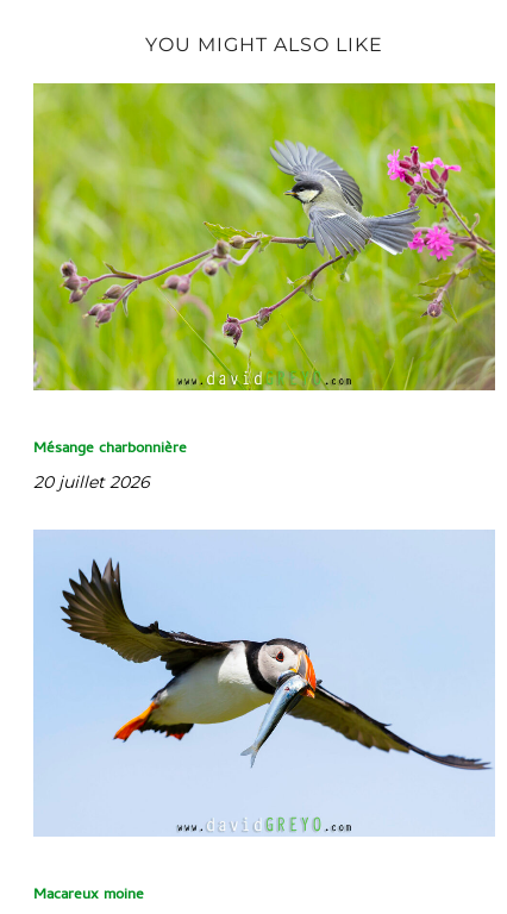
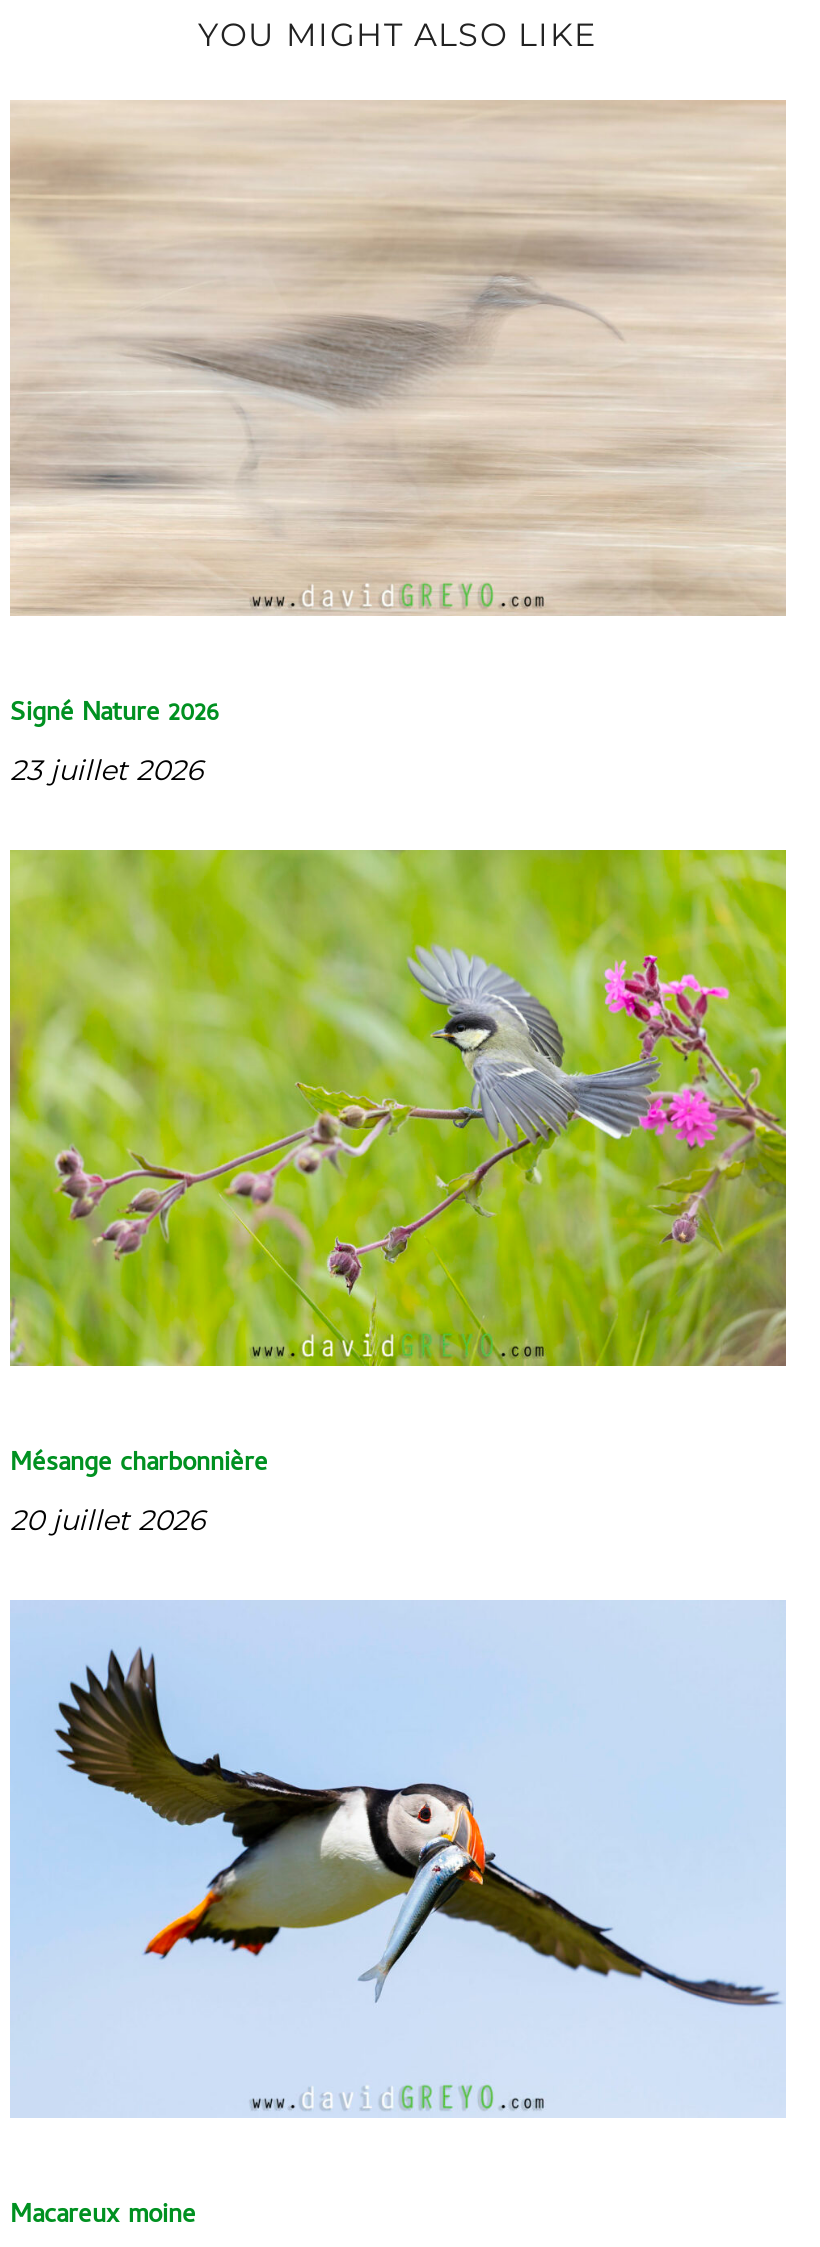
+ [image]
+ Signé Nature 2026
+ 23 juillet 2026
